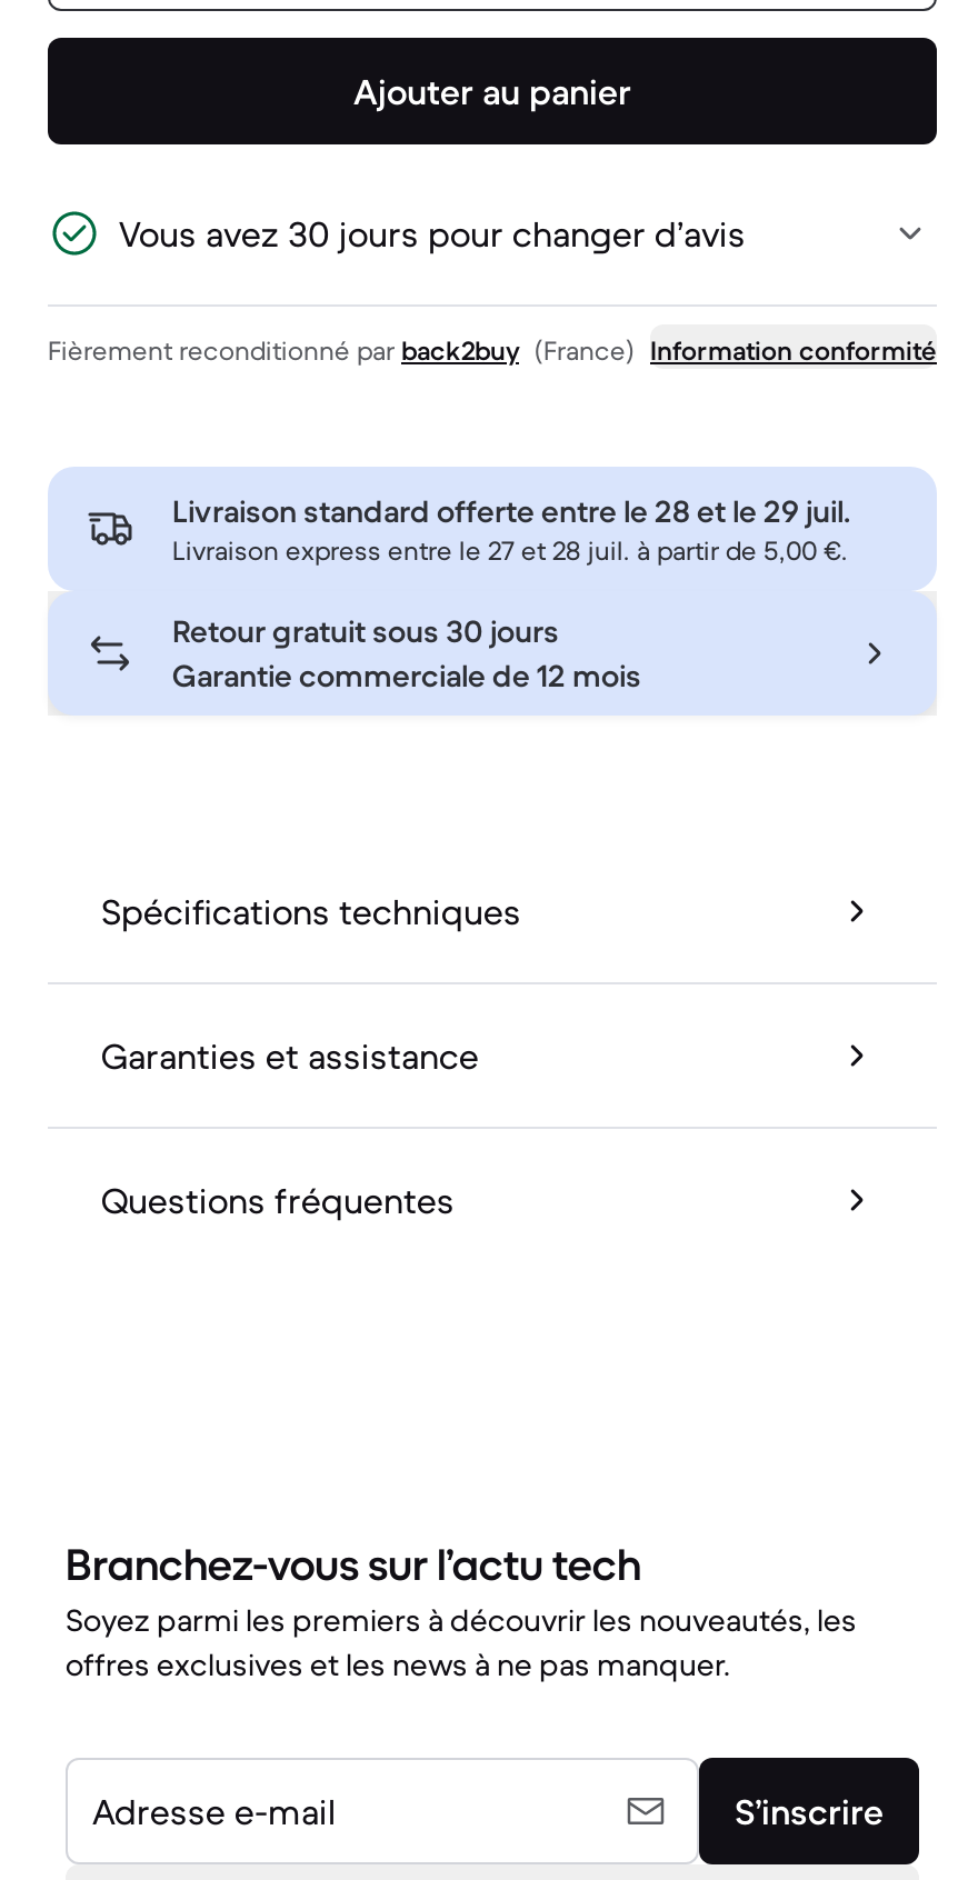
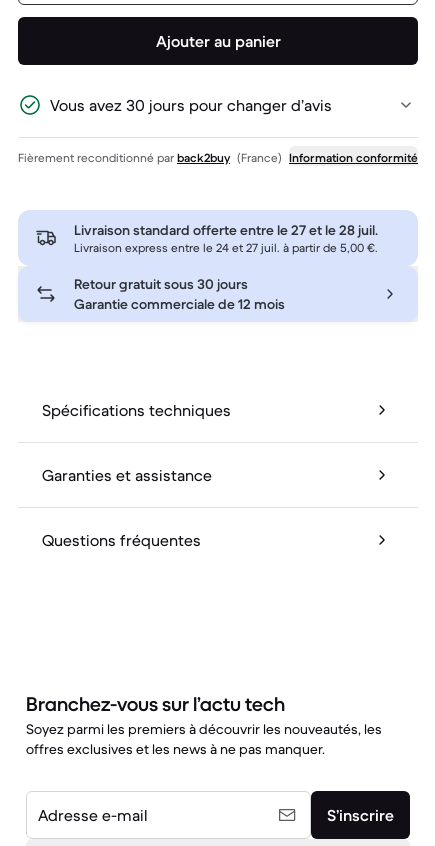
- Livraison standard offerte entre le 28 et le 29 juil.
+ Livraison standard offerte entre le 27 et le 28 juil.

- Livraison express entre le 27 et 28 juil. à partir de 5,00 €.
+ Livraison express entre le 24 et 27 juil. à partir de 5,00 €.
